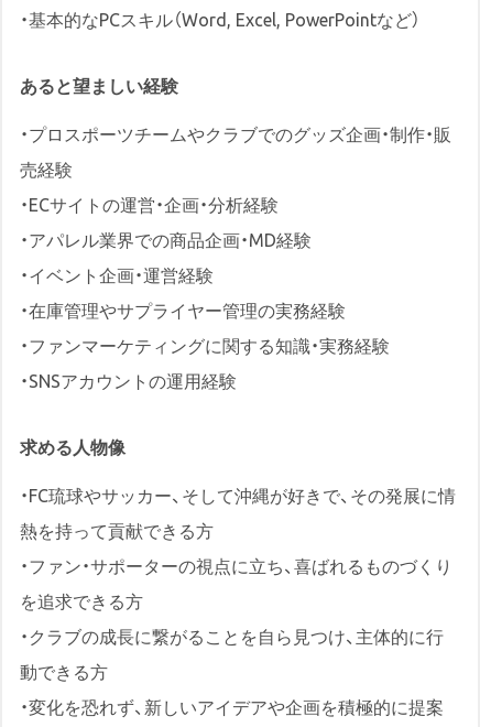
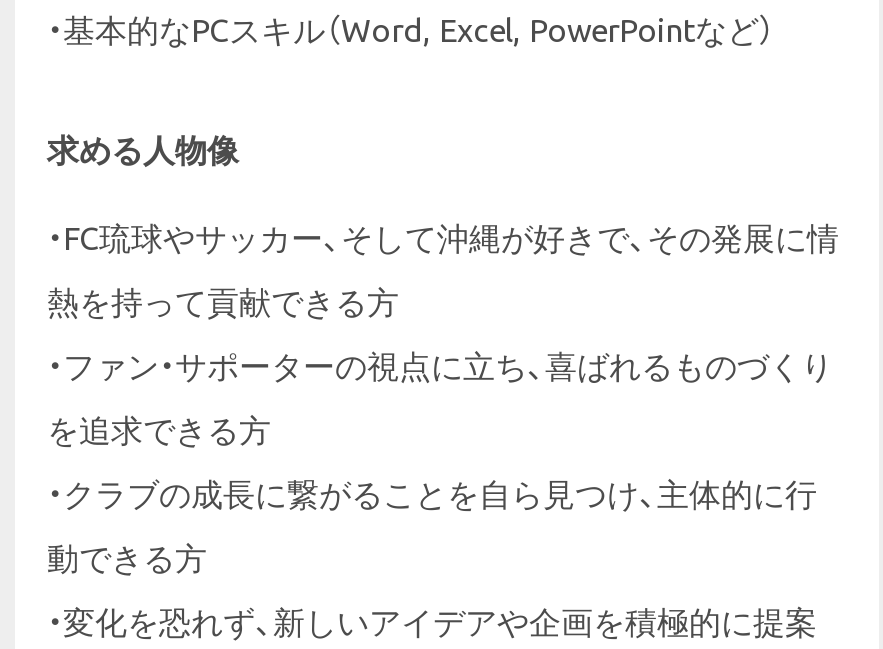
- あると望ましい経験
- ・プロスポーツチームやクラブでのグッズ企画・制作・販
- 売経験
- ・ECサイトの運営・企画・分析経験
- ・アパレル業界での商品企画・MD経験
- ・イベント企画・運営経験
- ・在庫管理やサプライヤー管理の実務経験
- ・ファンマーケティングに関する知識・実務経験
- ・SNSアカウントの運用経験
